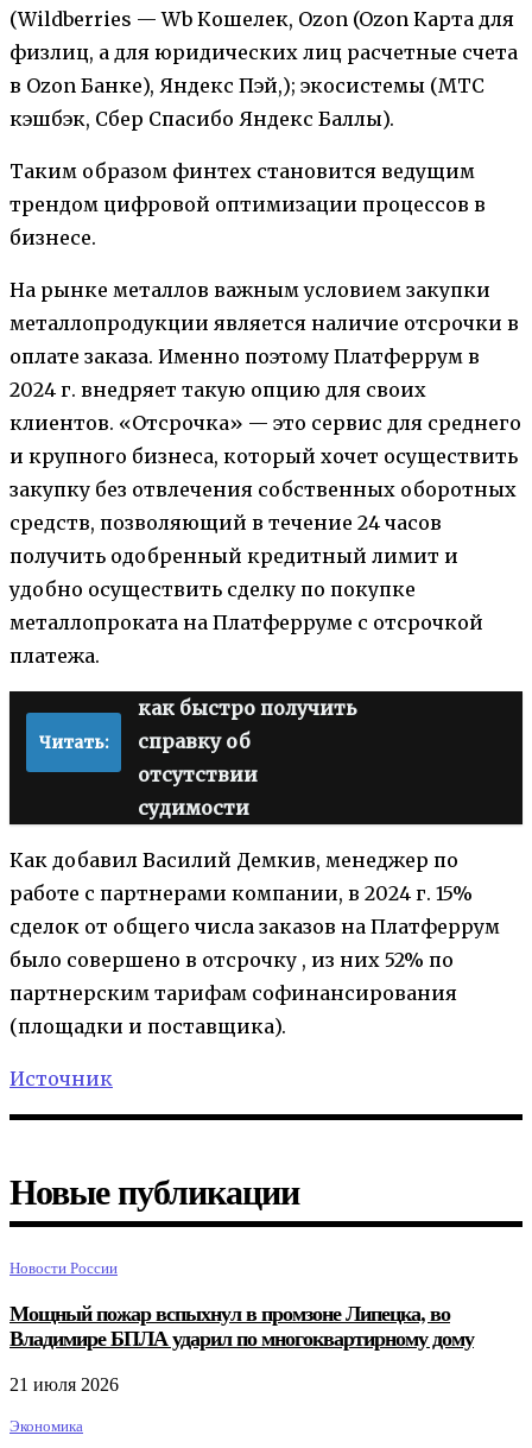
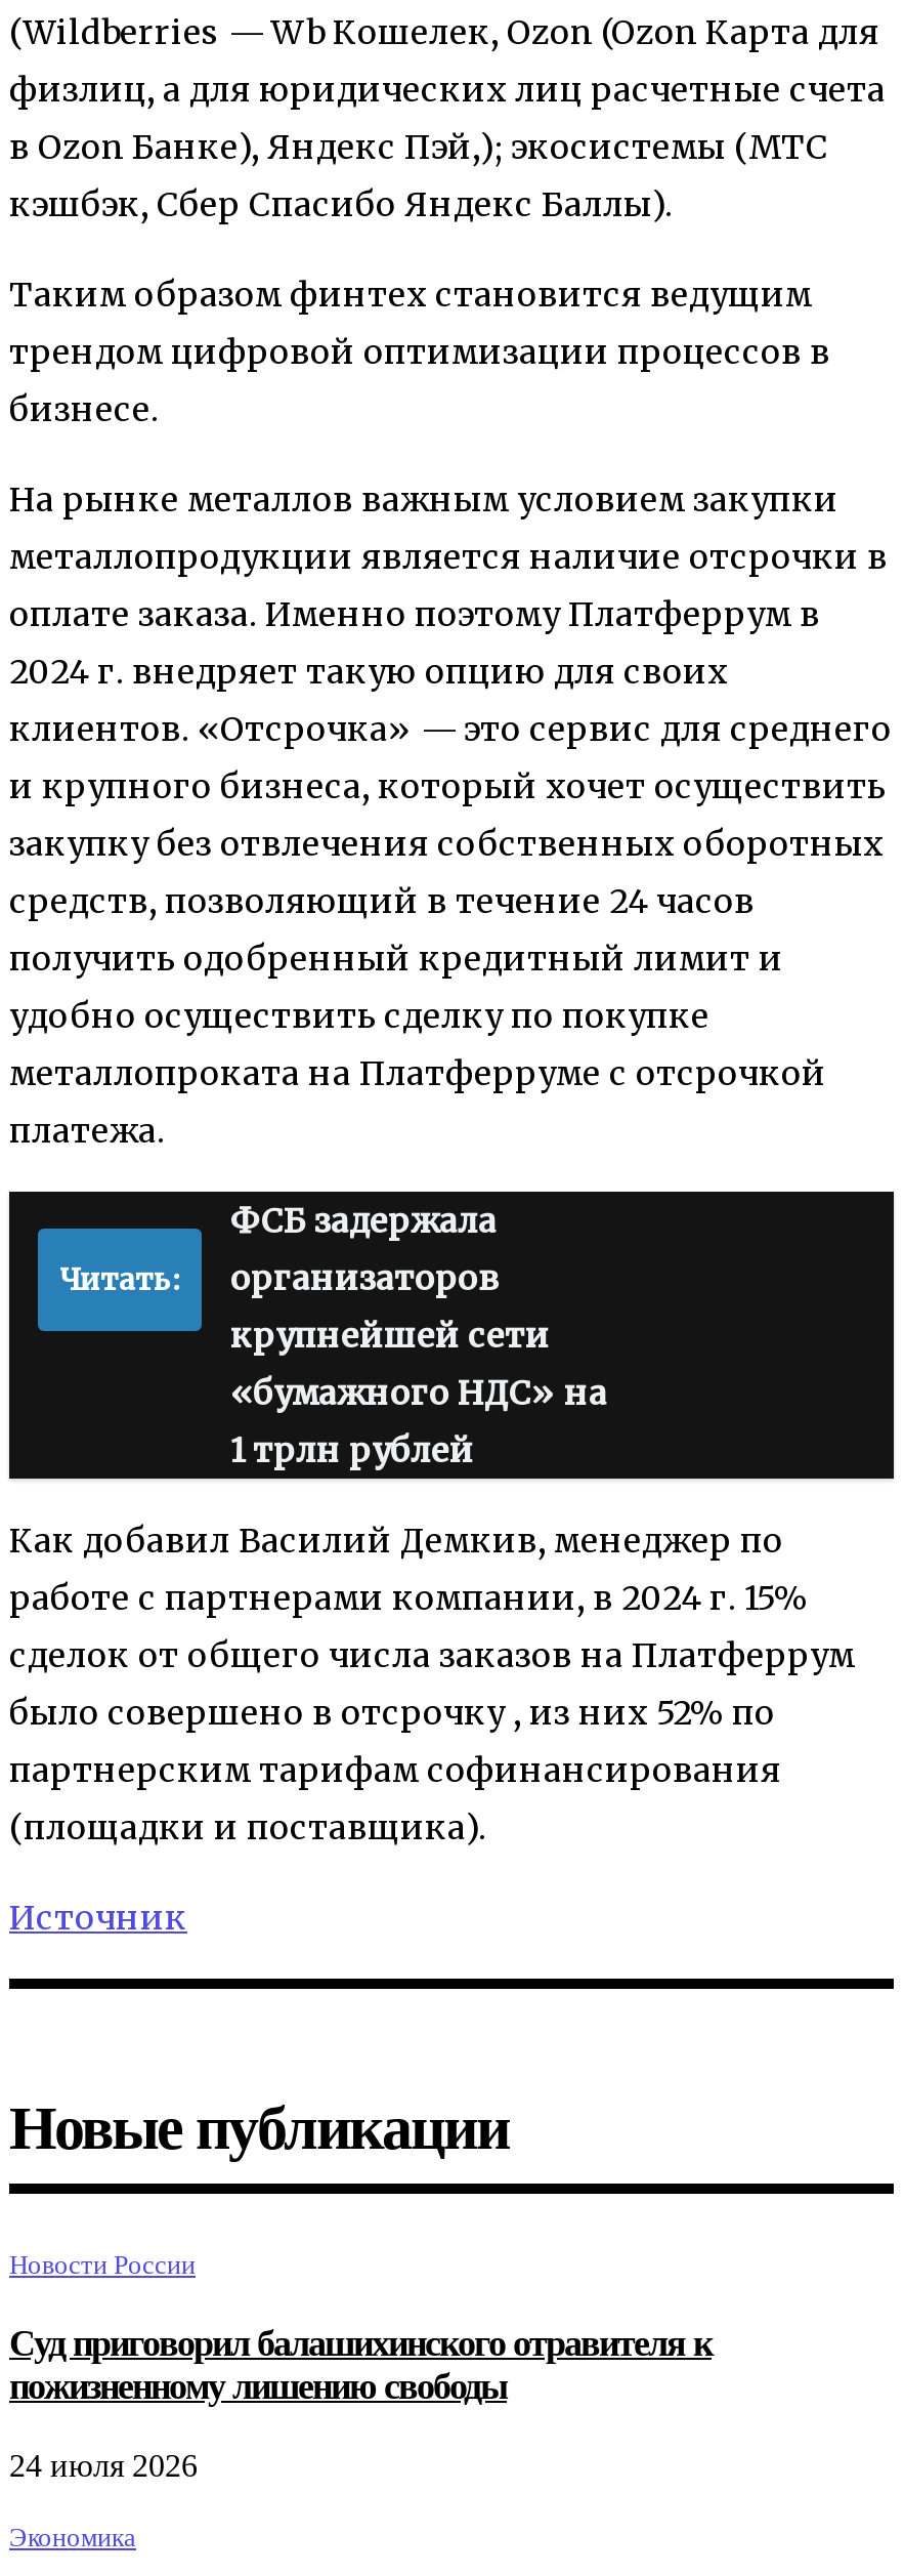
- как быстро получить
- справку об
- отсутствии
- судимости
+ ФСБ задержала
+ организаторов
+ крупнейшей сети
+ «бумажного НДС» на
+ 1 трлн рублей

- Мощный пожар вспыхнул в промзоне Липецка, во
- Владимире БПЛА ударил по многоквартирному дому
+ Суд приговорил балашихинского отравителя к
+ пожизненному лишению свободы

- 21 июля 2026
+ 24 июля 2026
